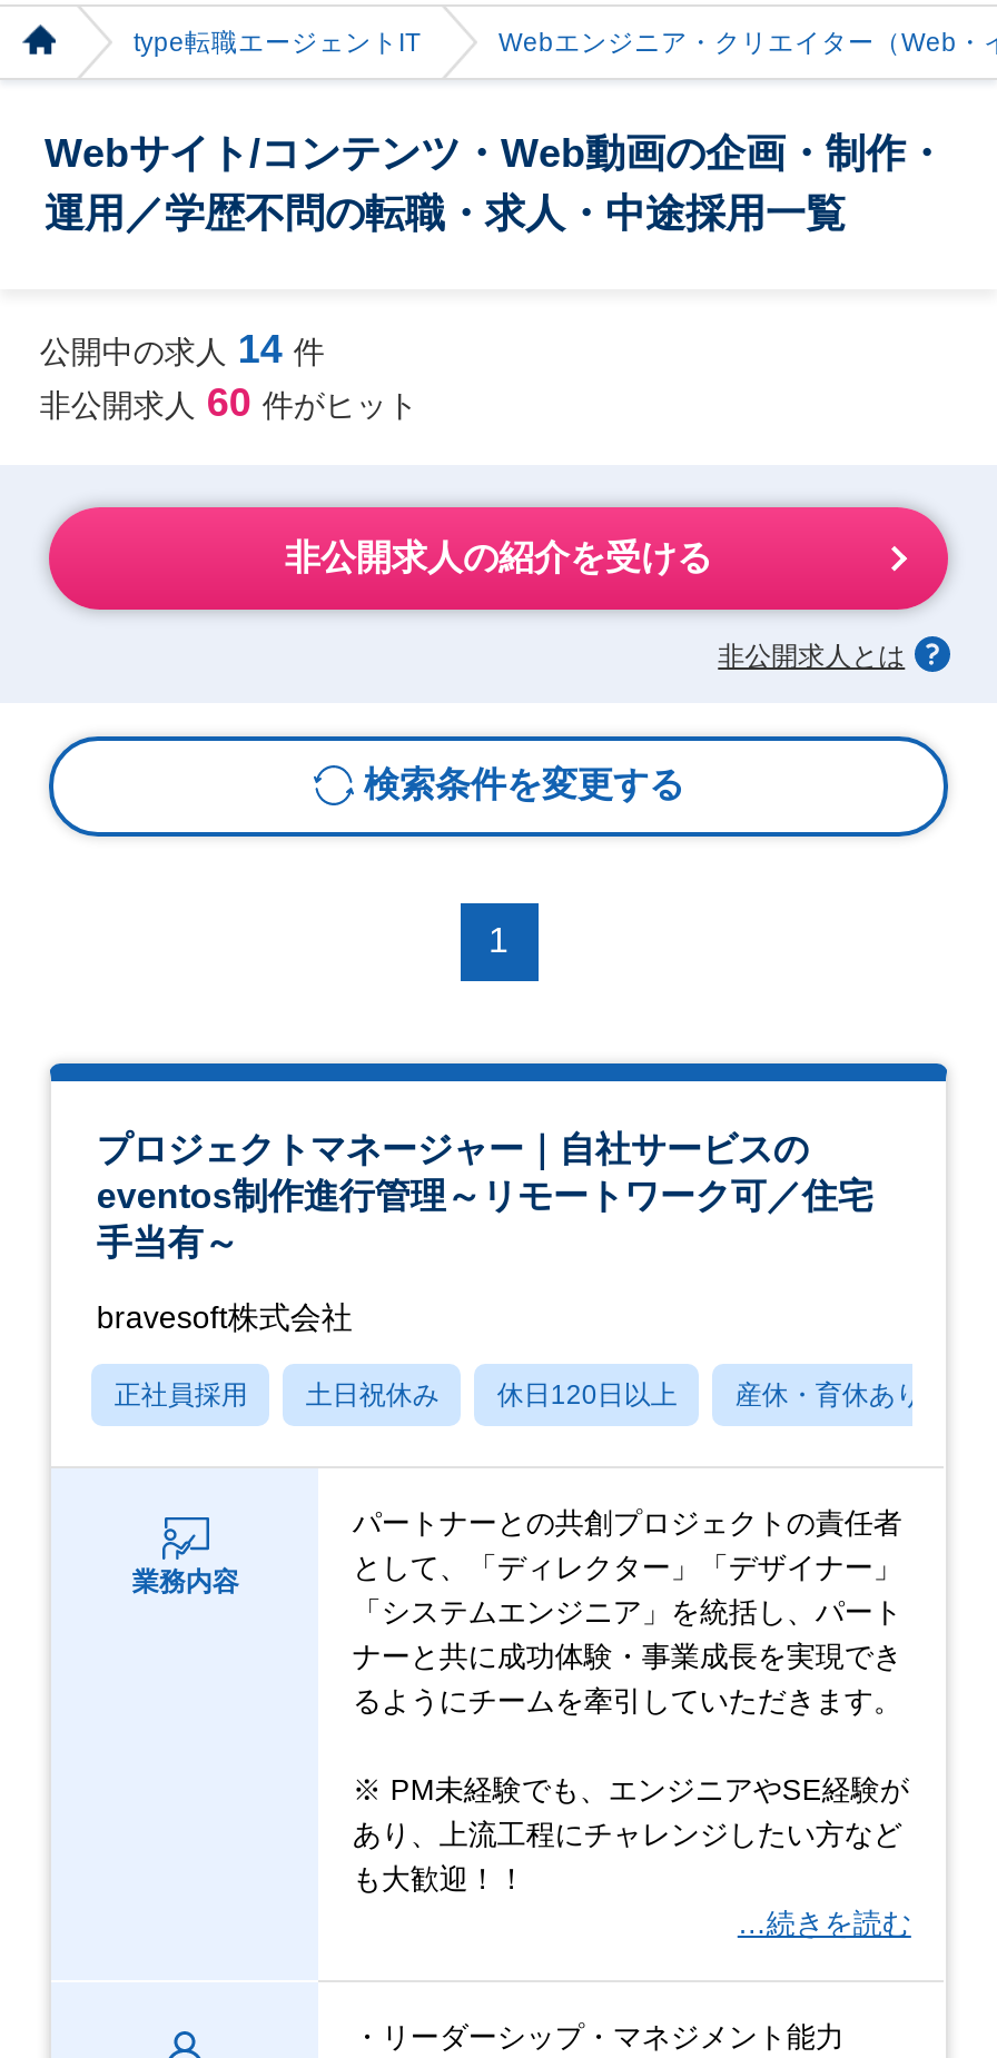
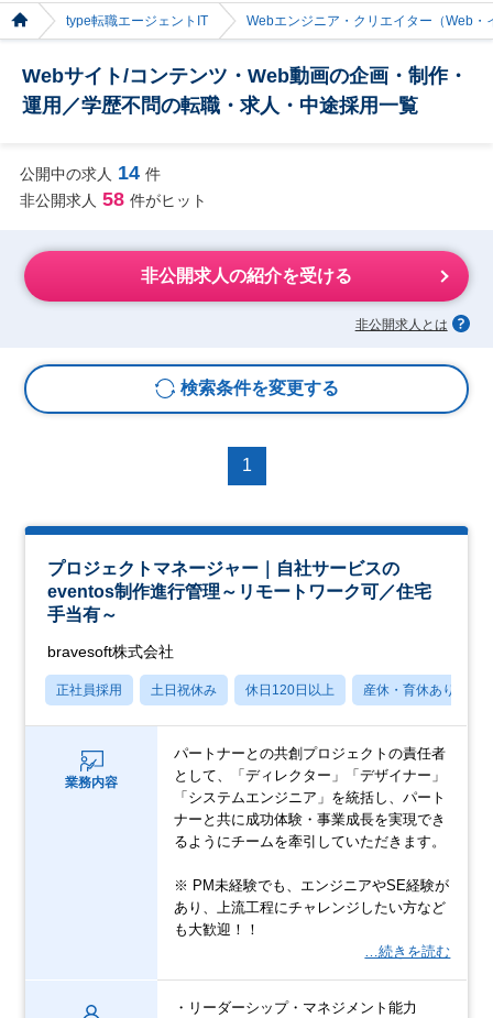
- 非公開求人 60 件がヒット
+ 非公開求人 58 件がヒット
